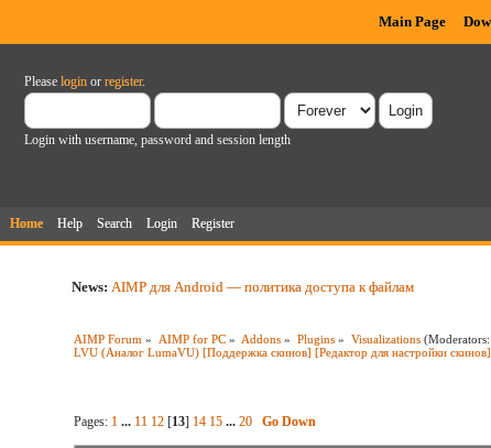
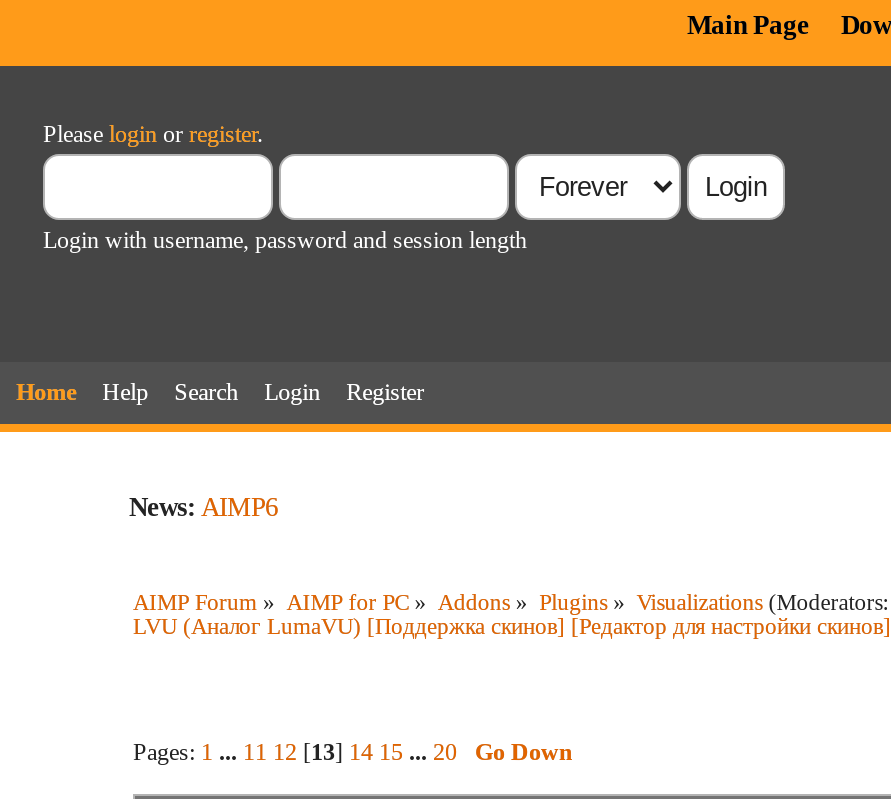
- News: AIMP для Android — политика доступа к файлам
+ News: AIMP6
